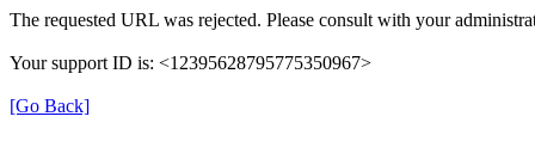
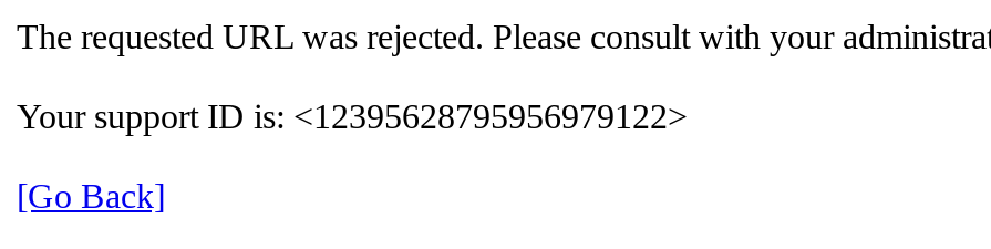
- Your support ID is: <12395628795775350967>
+ Your support ID is: <12395628795956979122>
